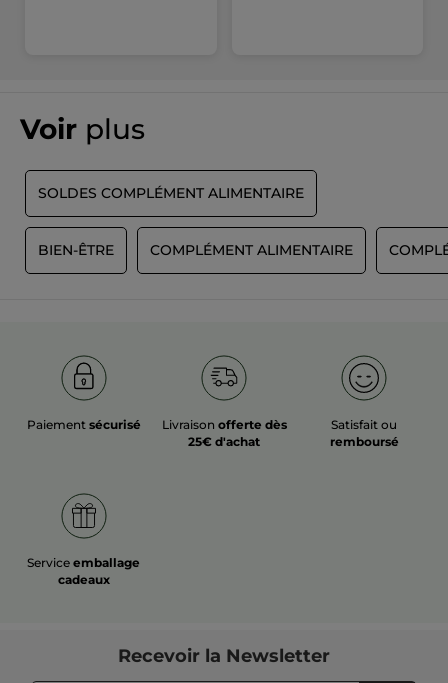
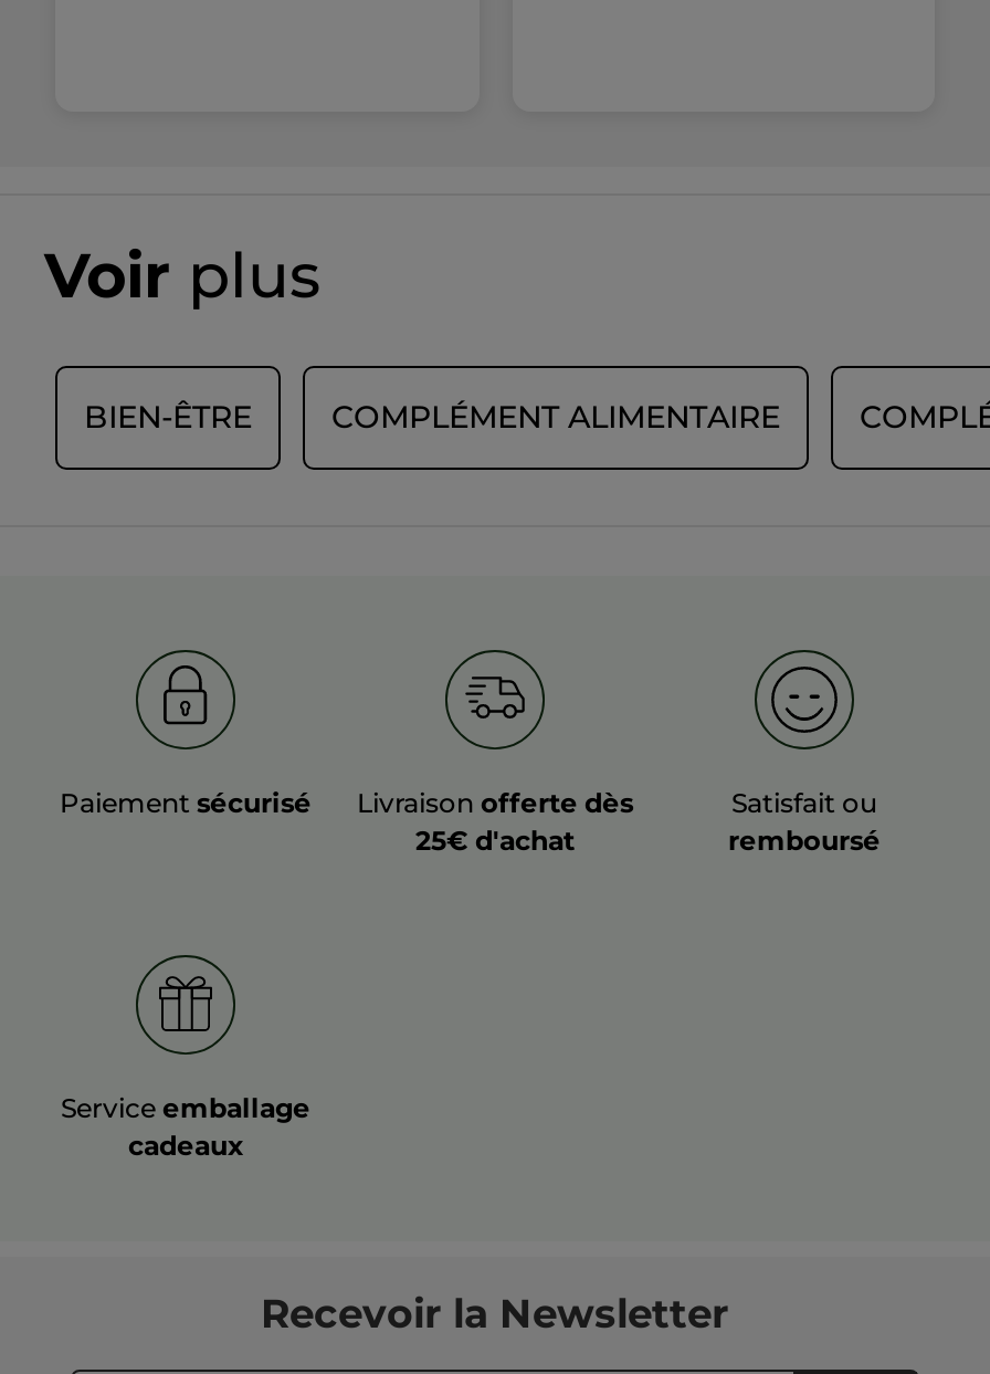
- SOLDES COMPLÉMENT ALIMENTAIRE
